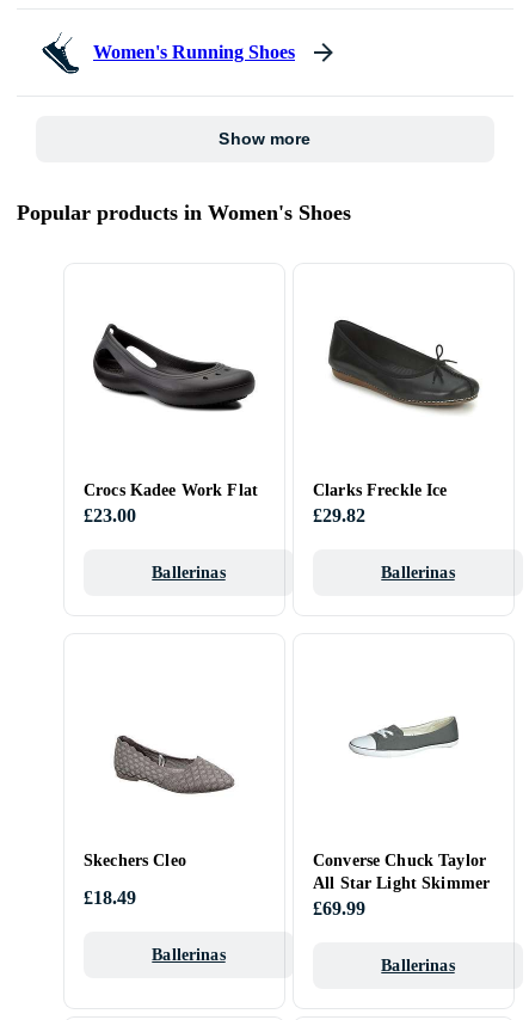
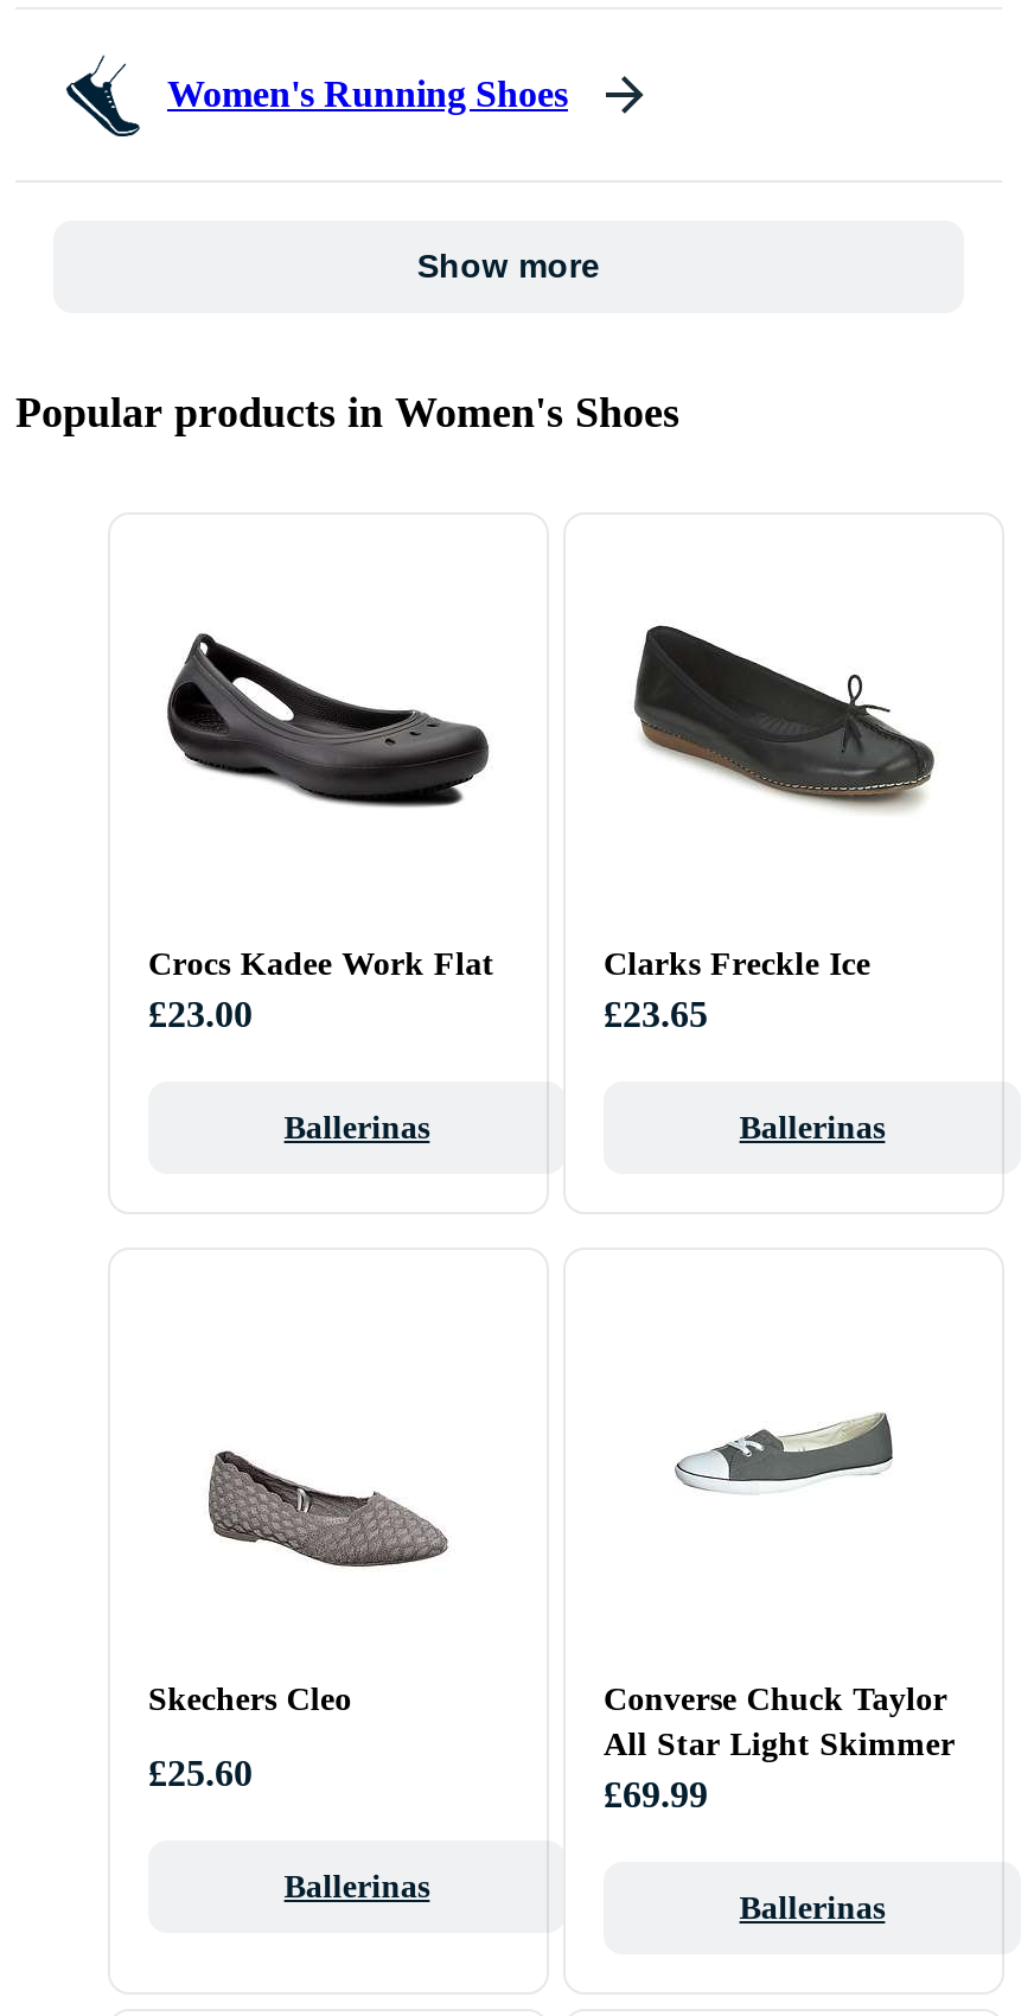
- £29.82
+ £23.65

- £18.49
+ £25.60
